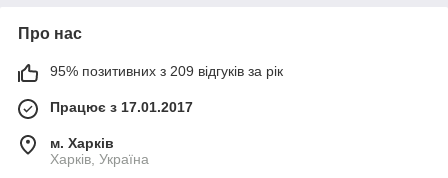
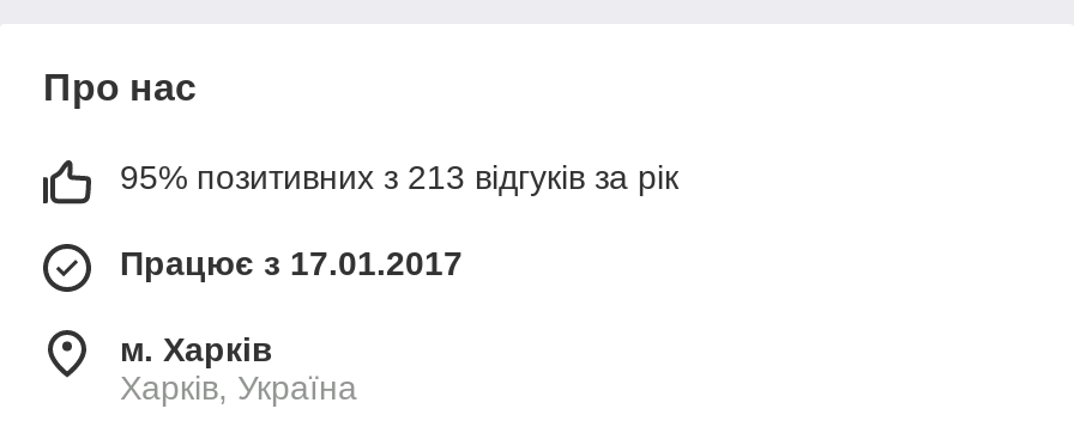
- 95% позитивних з 209 відгуків за рік
+ 95% позитивних з 213 відгуків за рік
